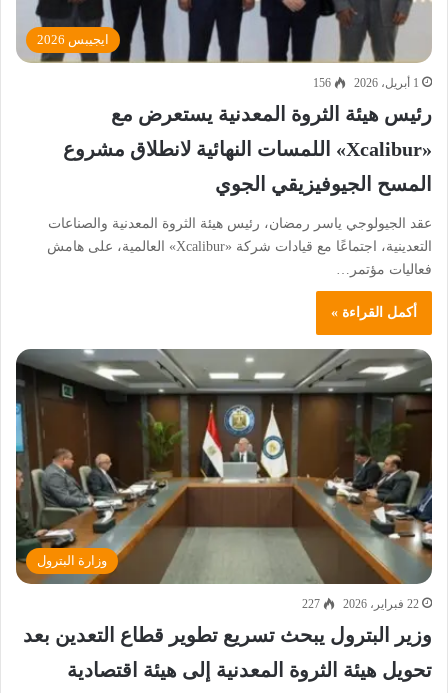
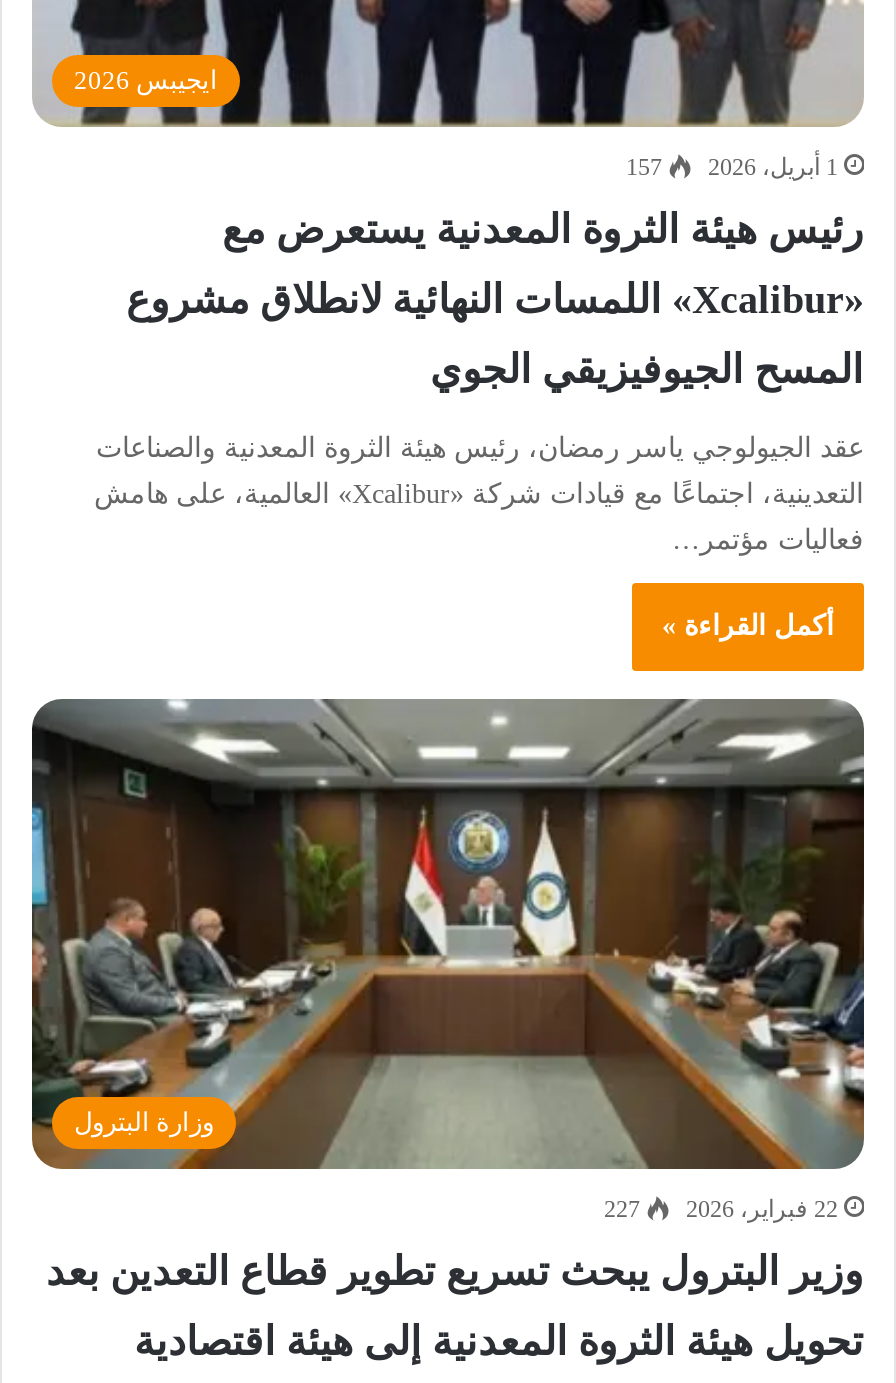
- 156
+ 157
